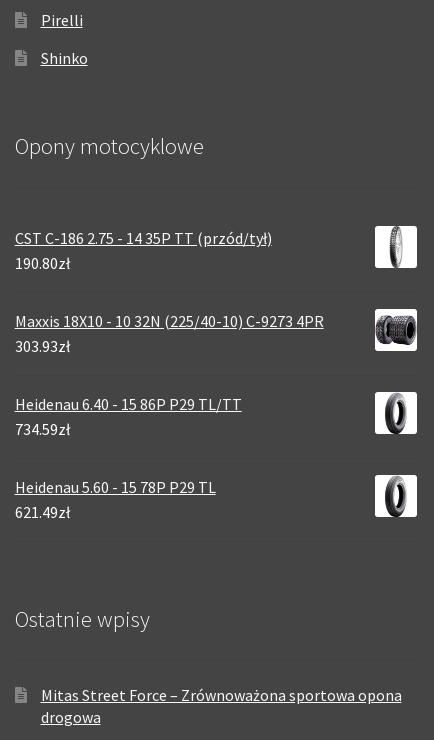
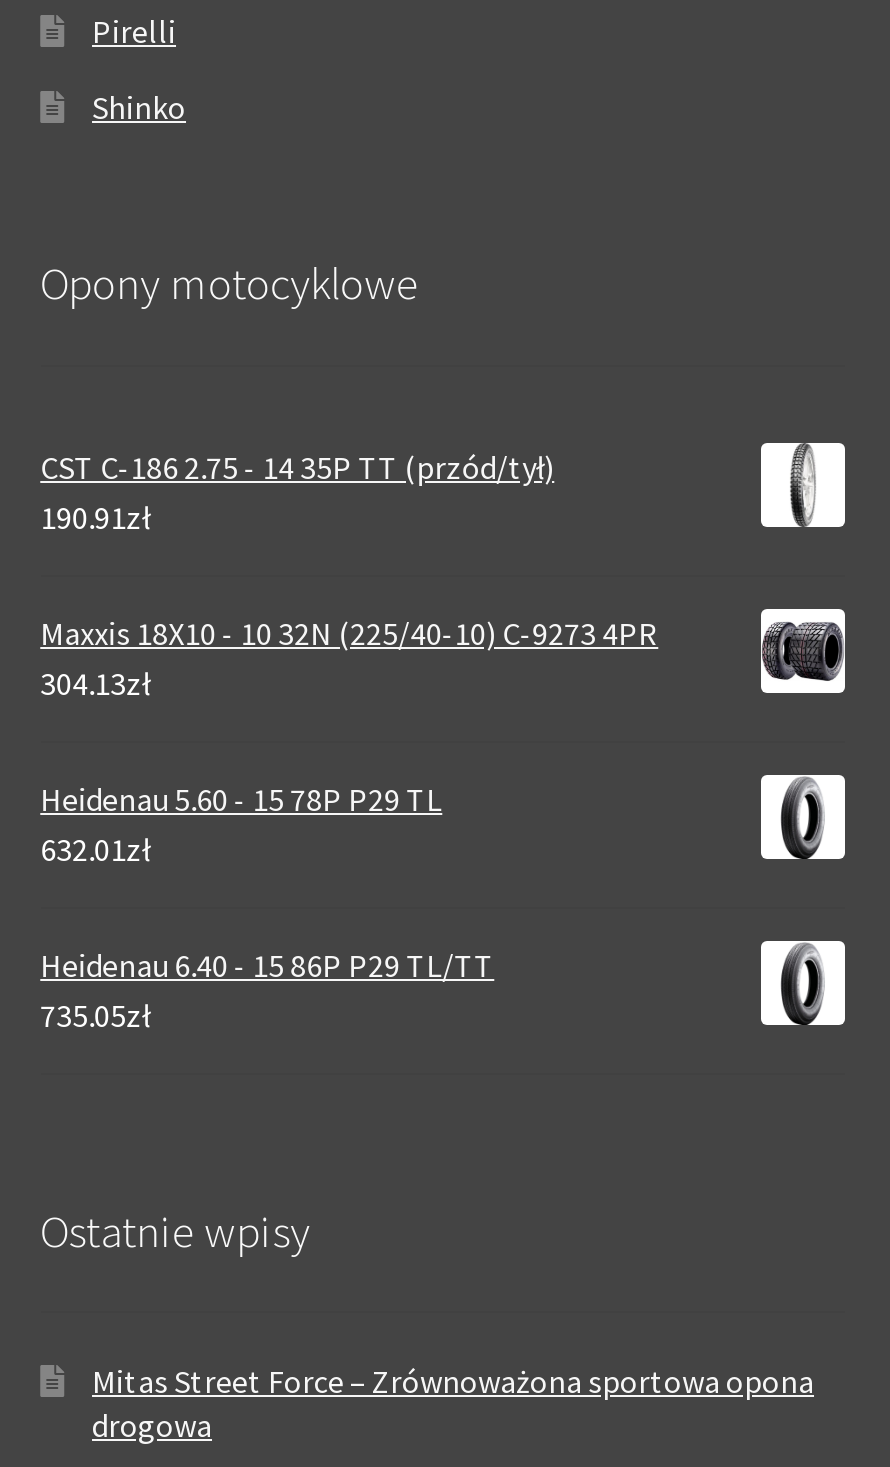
- 190.80zł
+ 190.91zł

- 303.93zł
+ 304.13zł
+ 632.01zł

moved down: Heidenau 6.40 - 15 86P P29 TL/TT

- 734.59zł
- 621.49zł
+ 735.05zł

moved up: Heidenau 5.60 - 15 78P P29 TL
